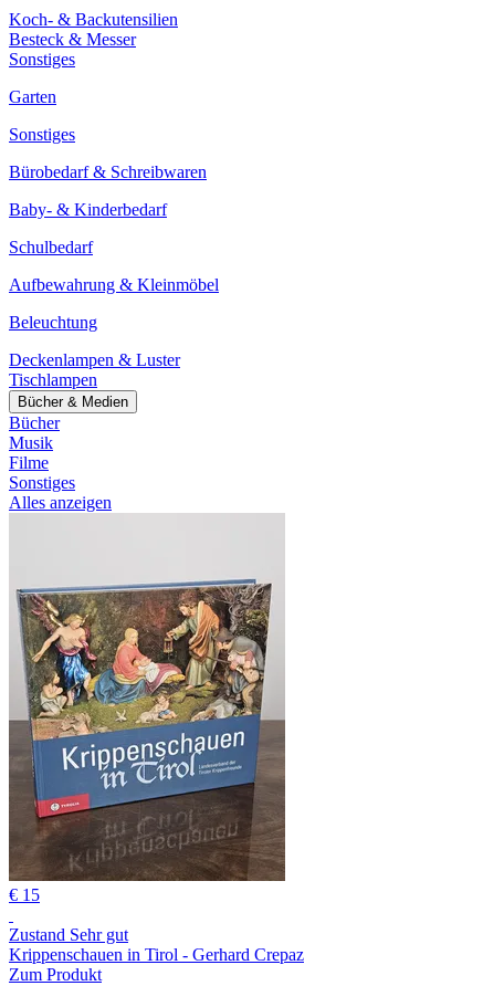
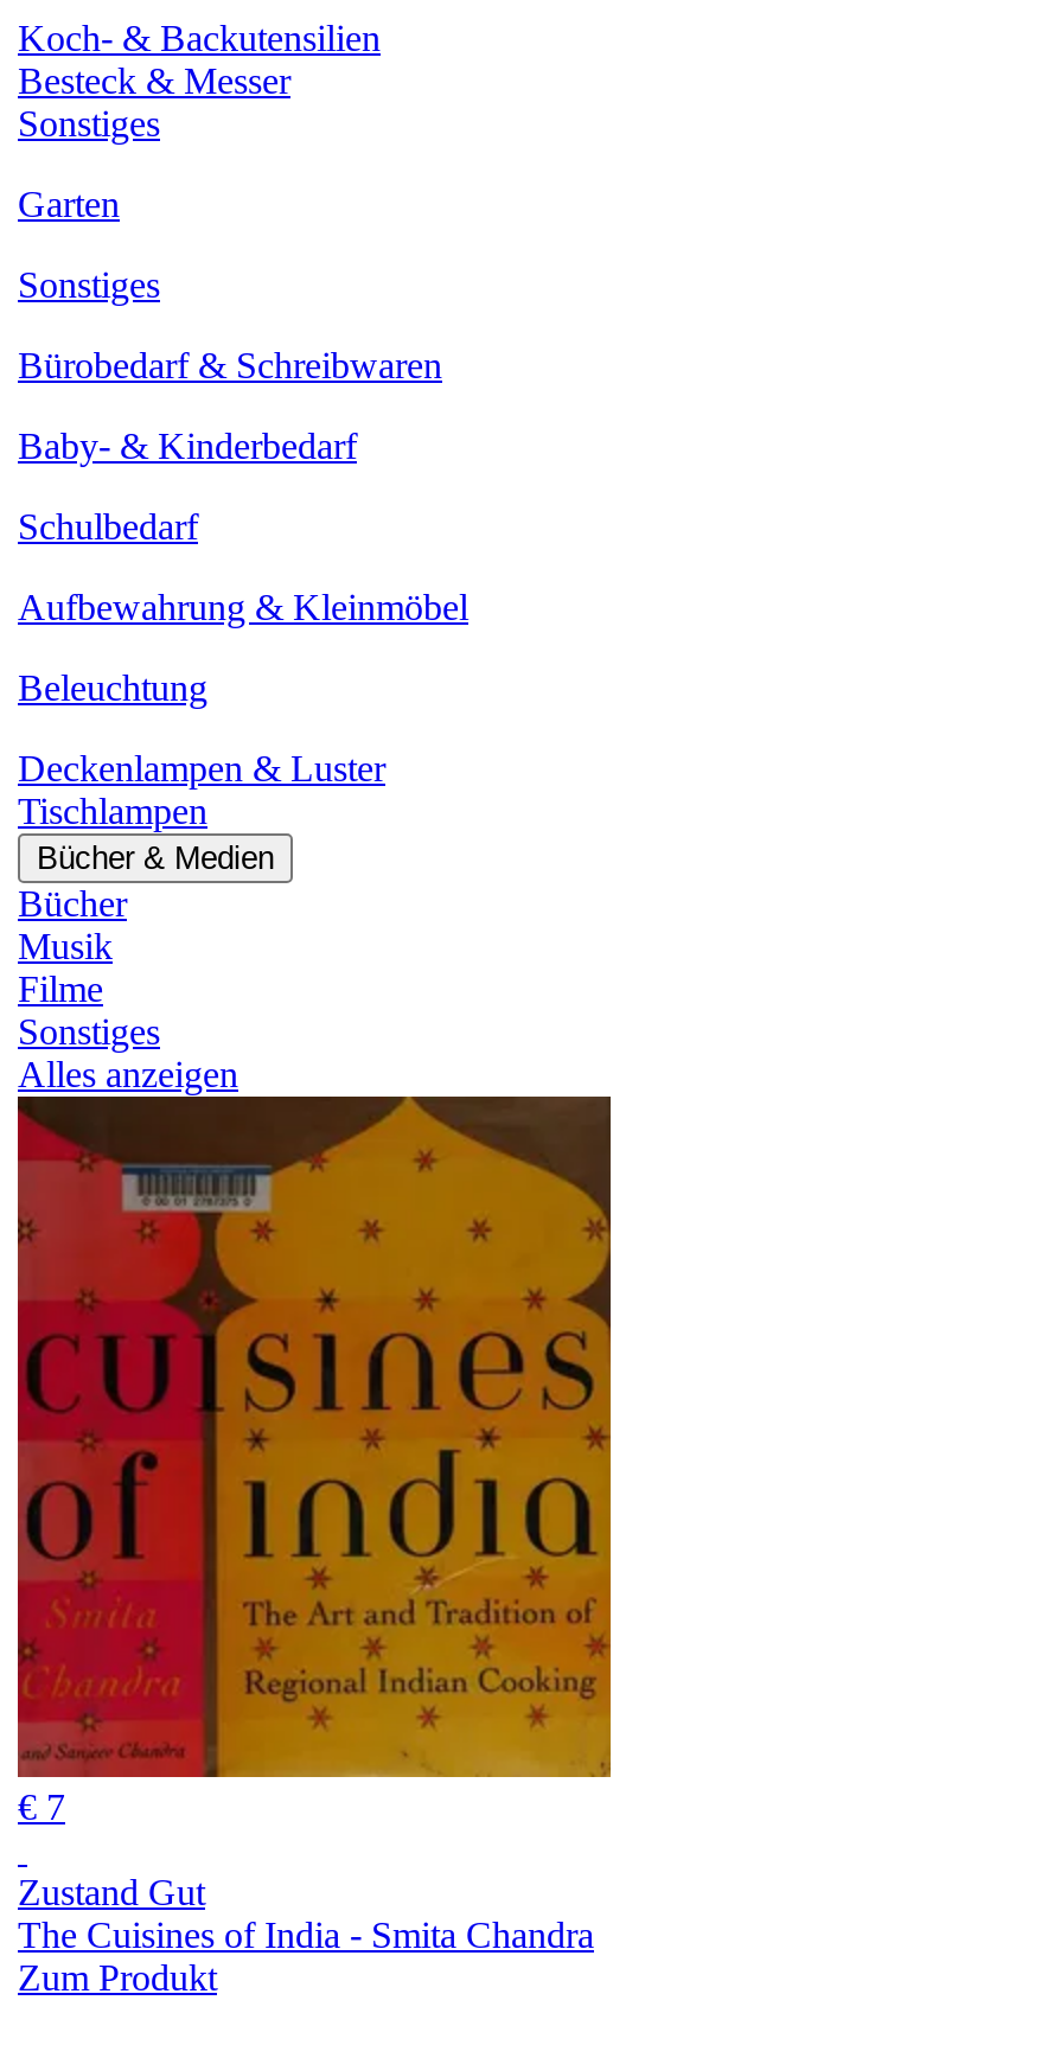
- [image]
- € 15
+ [image]
+ € 7

- Zustand Sehr gut
- Krippenschauen in Tirol - Gerhard Crepaz
+ Zustand Gut
+ The Cuisines of India - Smita Chandra
